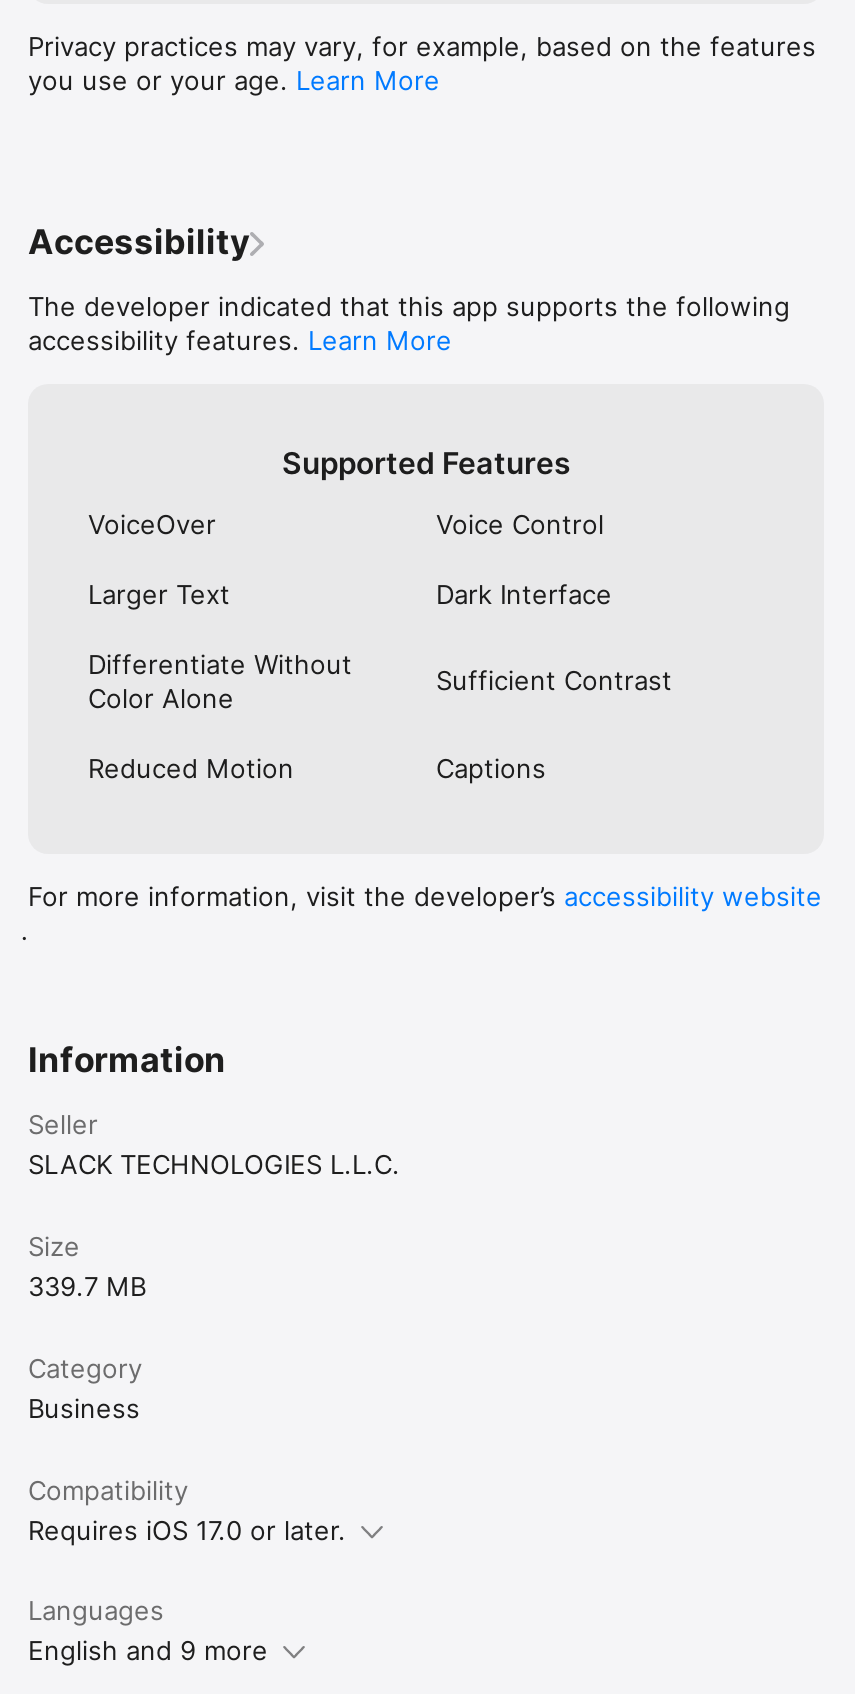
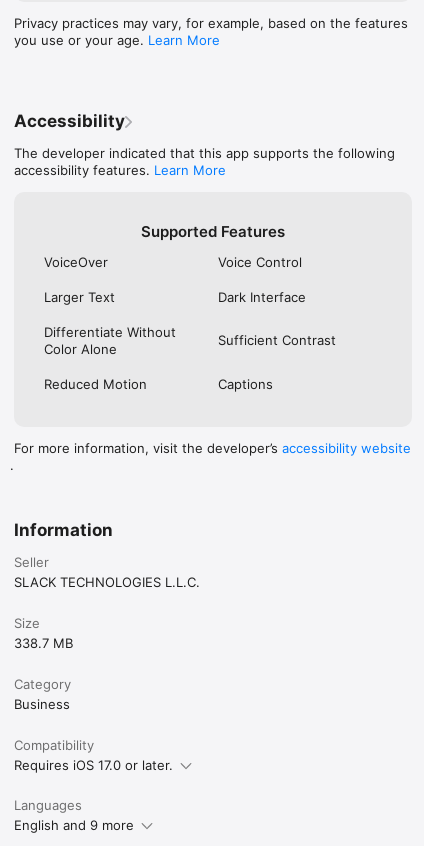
- 339.7 MB
+ 338.7 MB
